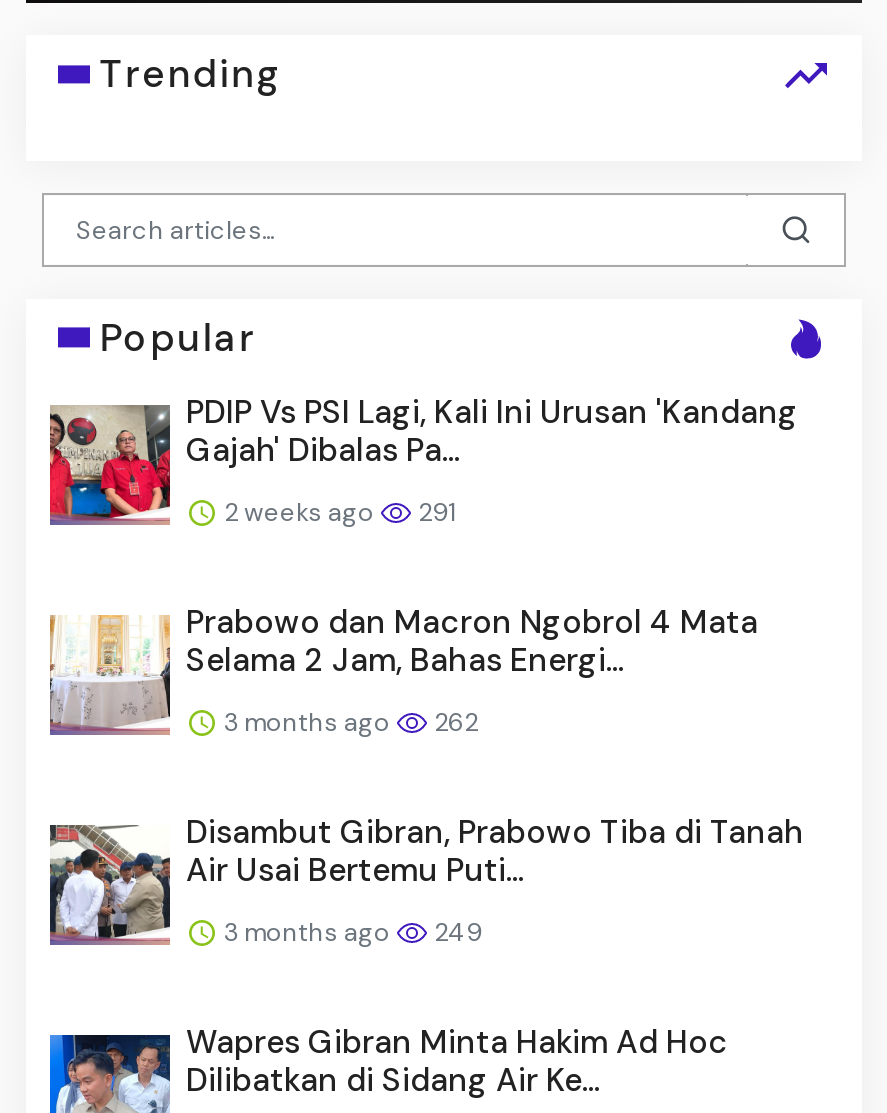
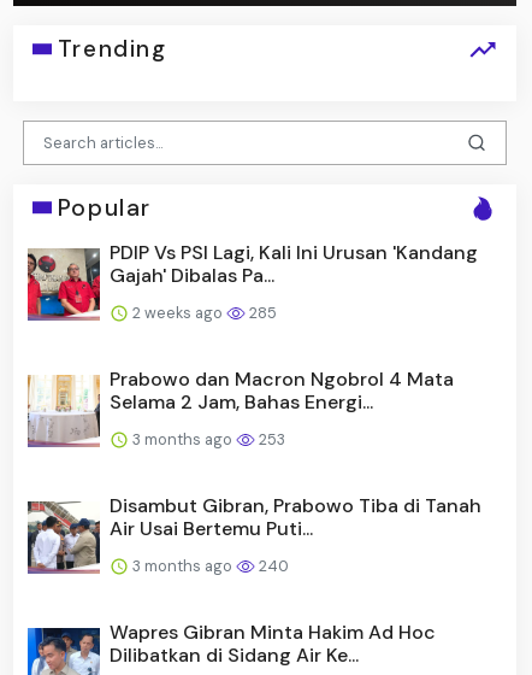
- 2 weeks ago 291
+ 2 weeks ago 285

- 3 months ago 262
+ 3 months ago 253

- 3 months ago 249
+ 3 months ago 240
